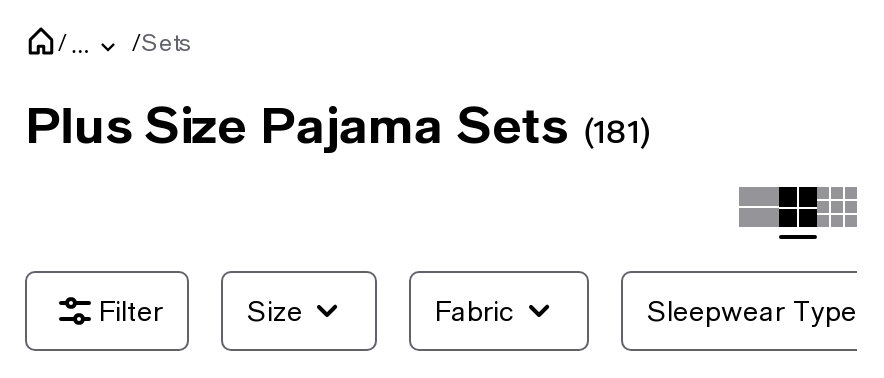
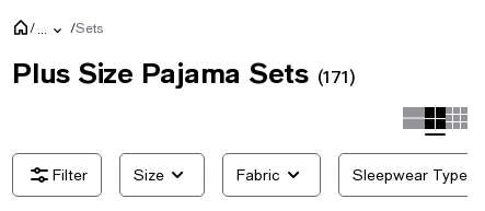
- Plus Size Pajama Sets (181)
+ Plus Size Pajama Sets (171)
